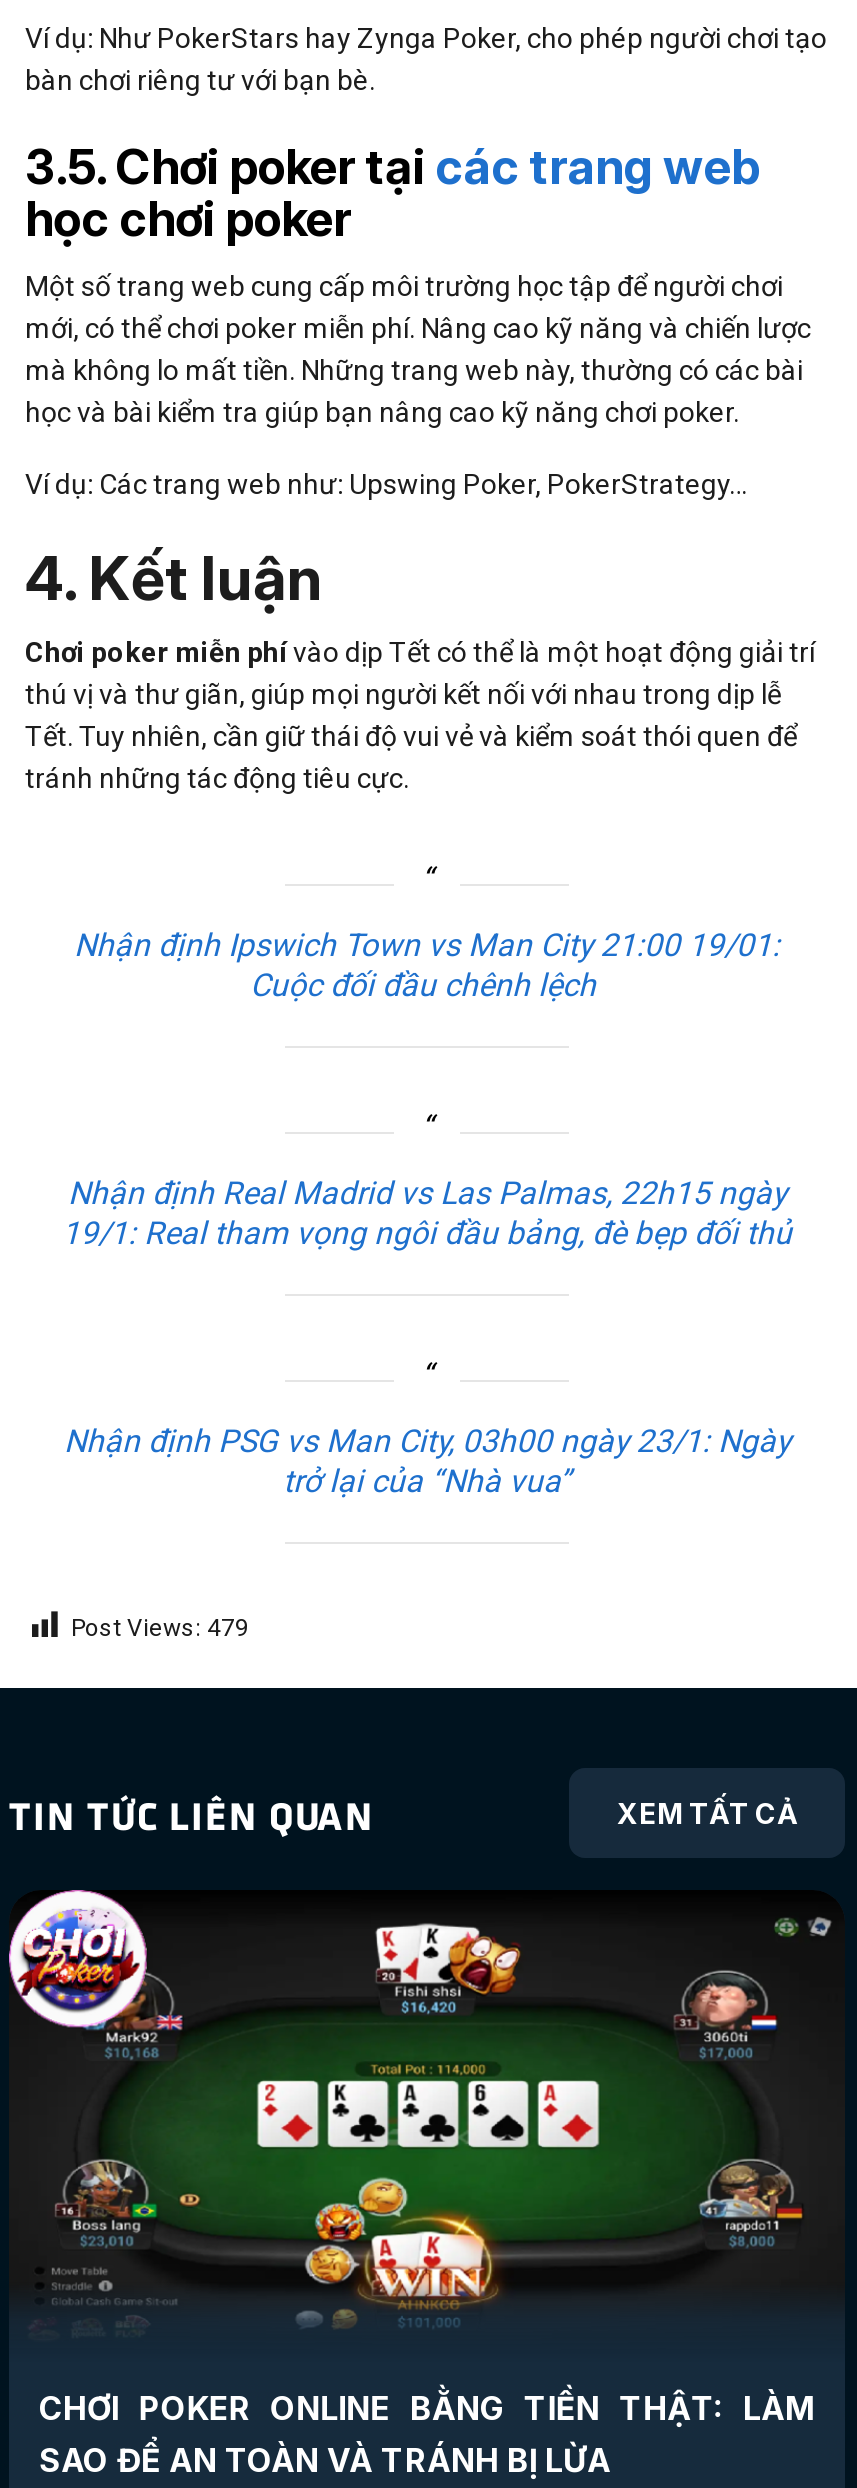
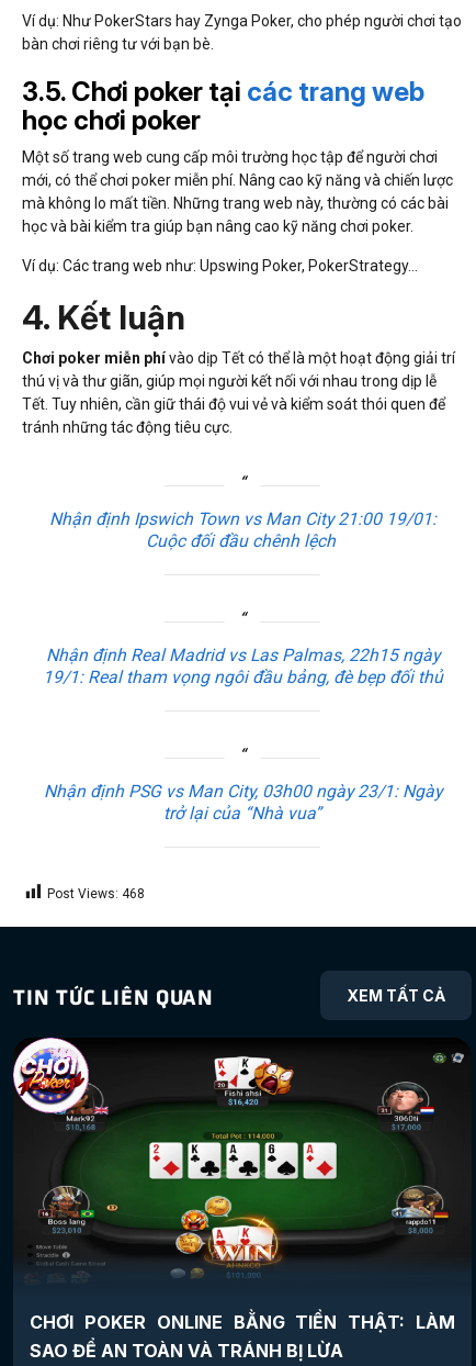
- Post Views: 479
+ Post Views: 468
